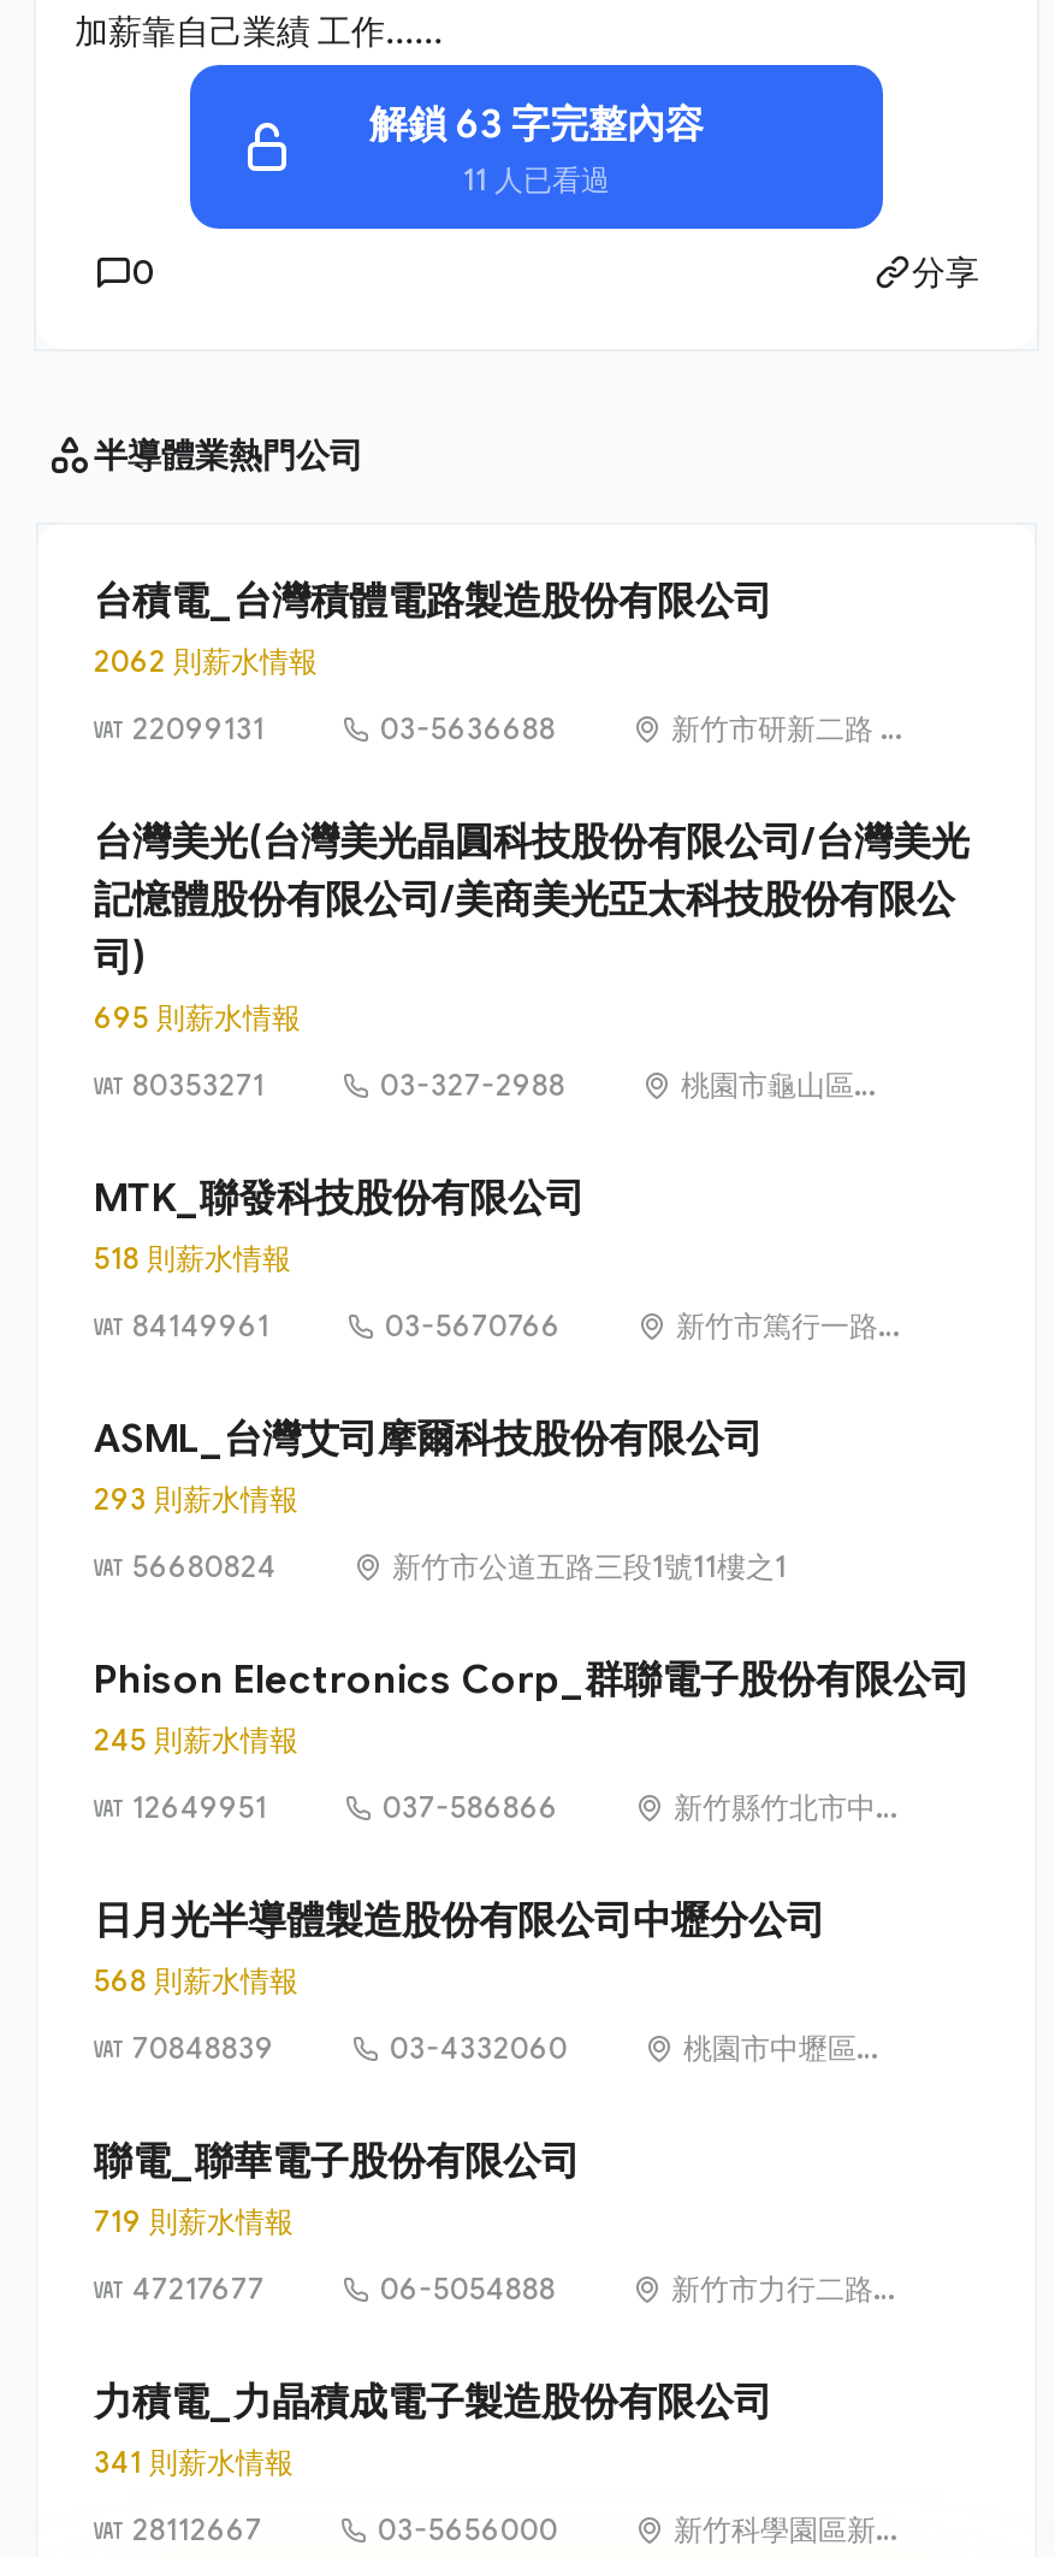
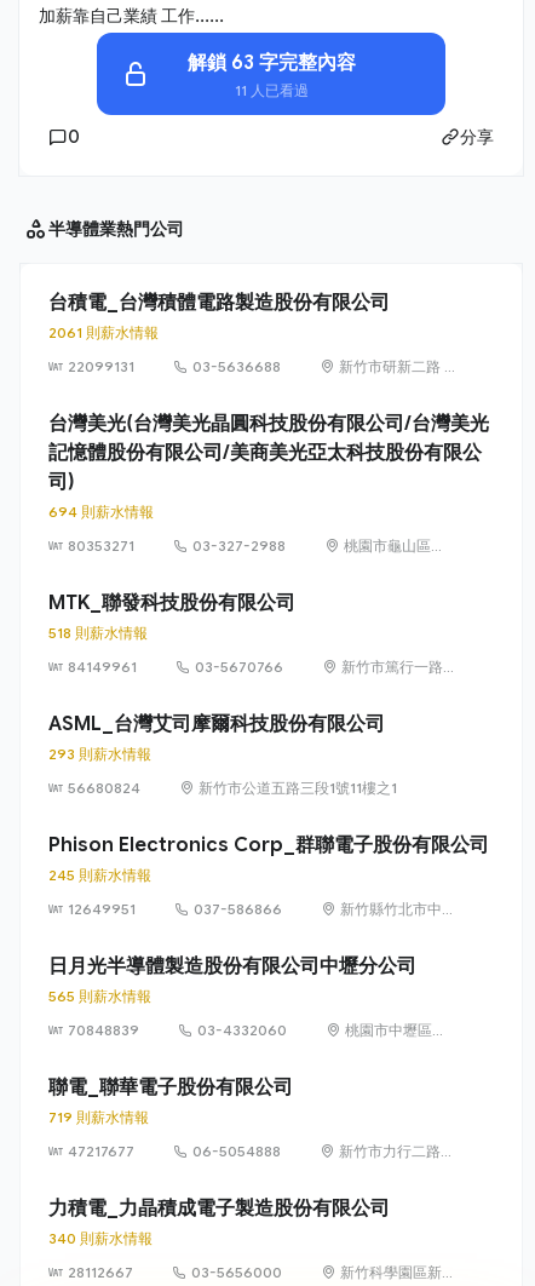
- 2062 則薪水情報
+ 2061 則薪水情報

- 695 則薪水情報
+ 694 則薪水情報

- 568 則薪水情報
+ 565 則薪水情報

- 341 則薪水情報
+ 340 則薪水情報
